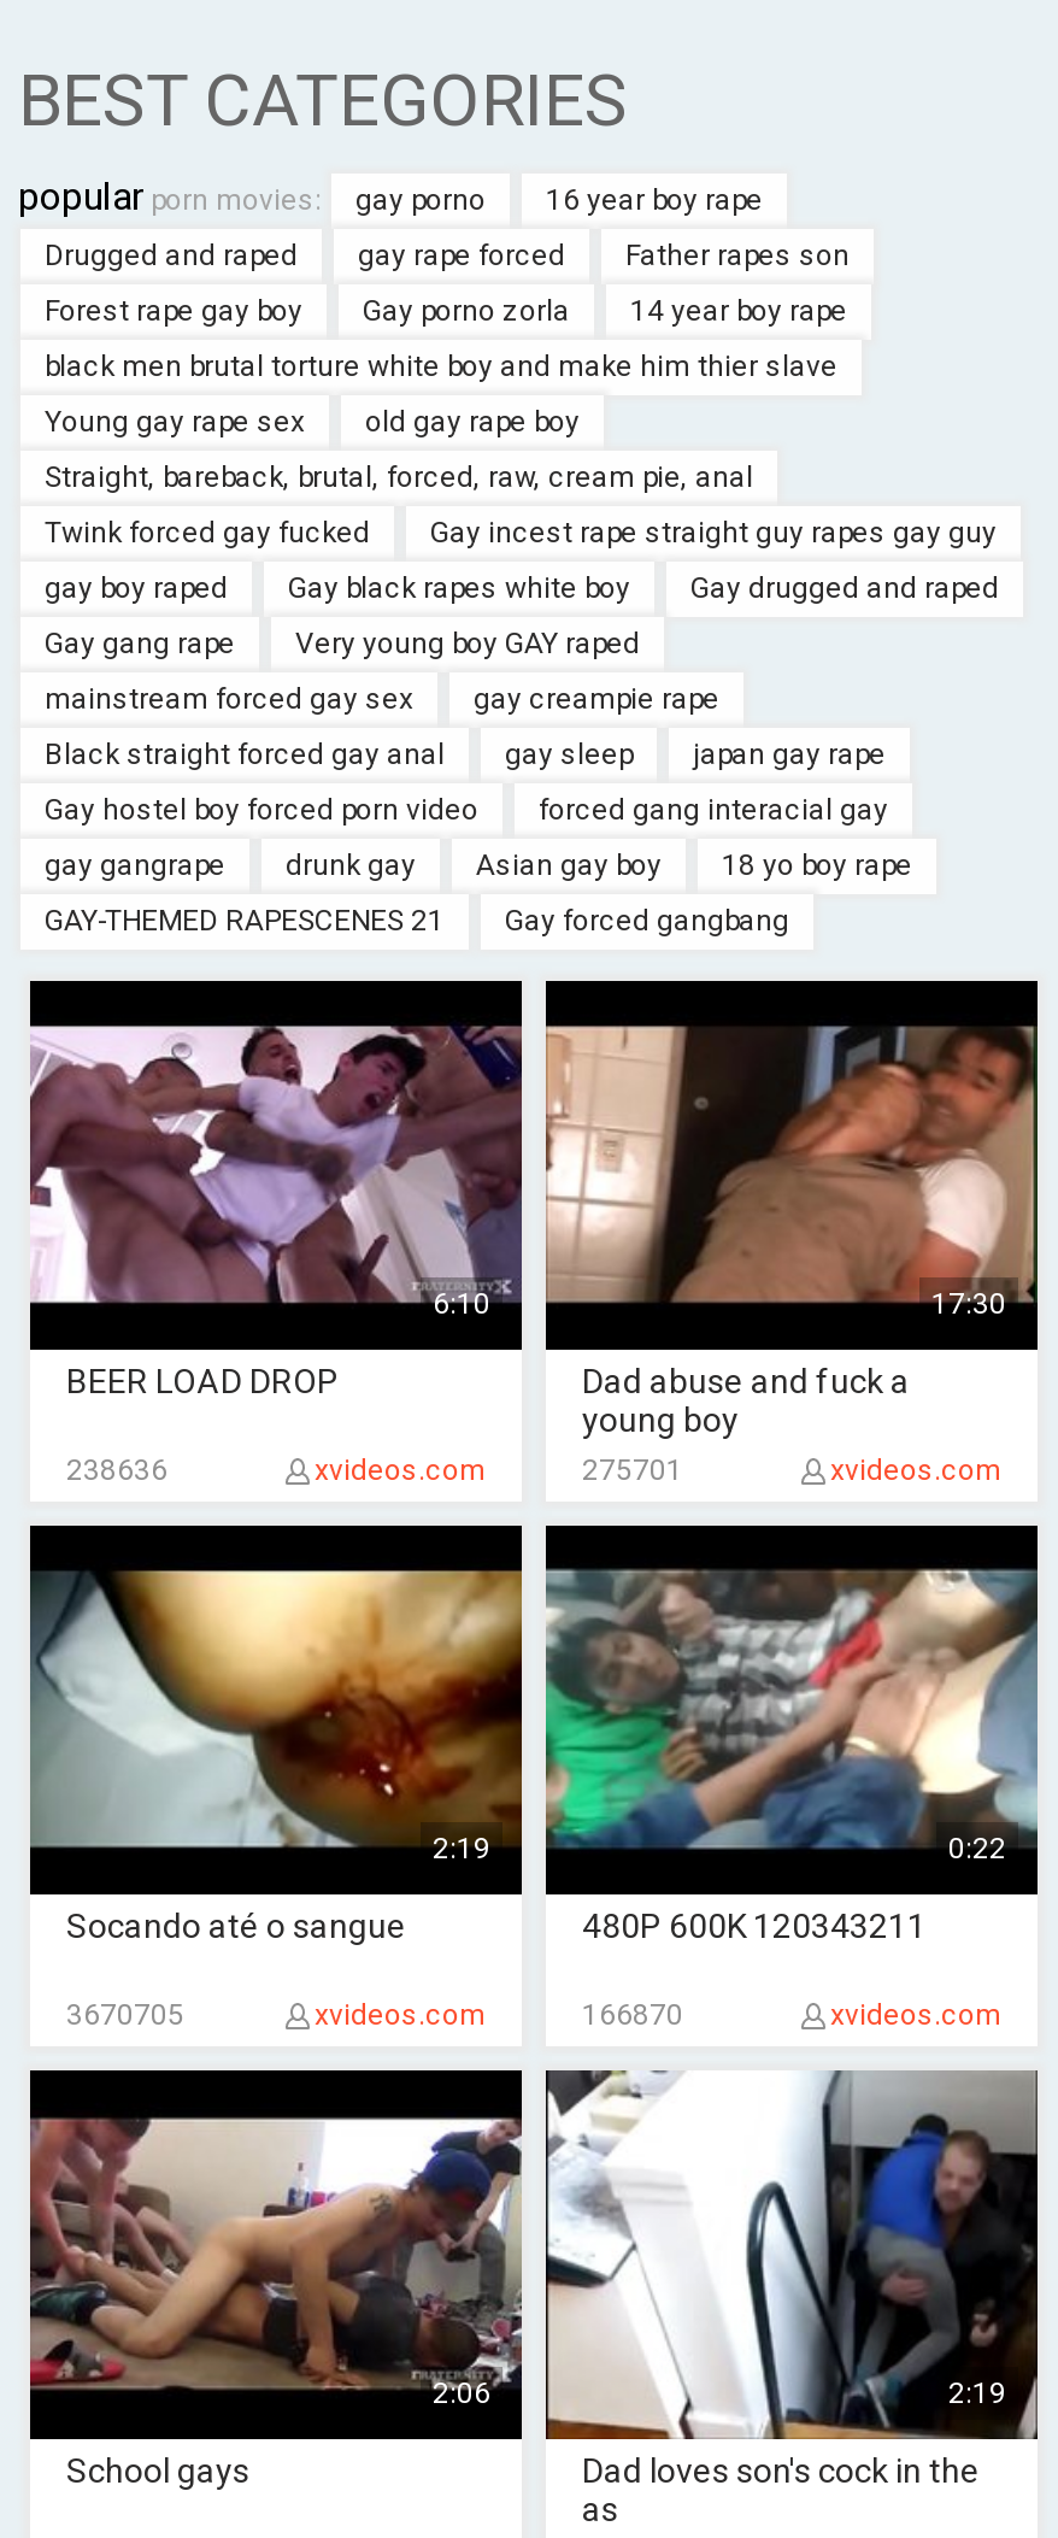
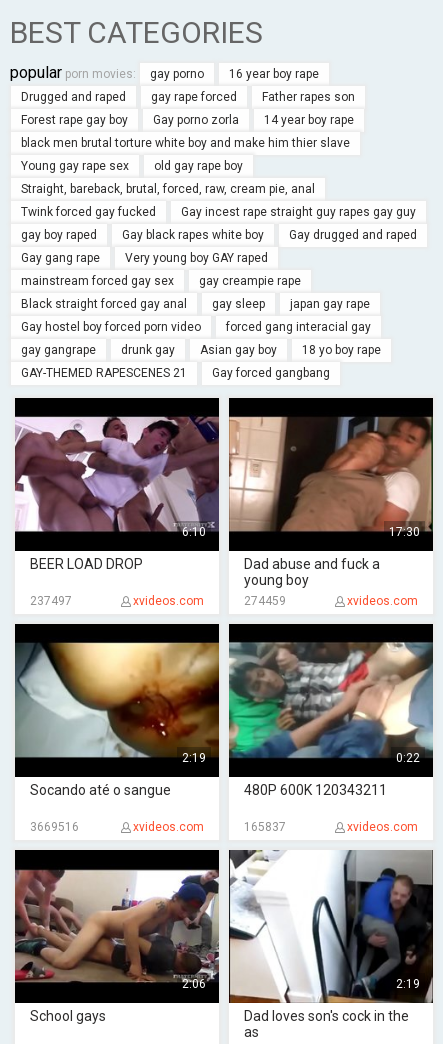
- 238636
+ 237497

- 275701
+ 274459

- 3670705
+ 3669516

- 166870
+ 165837
